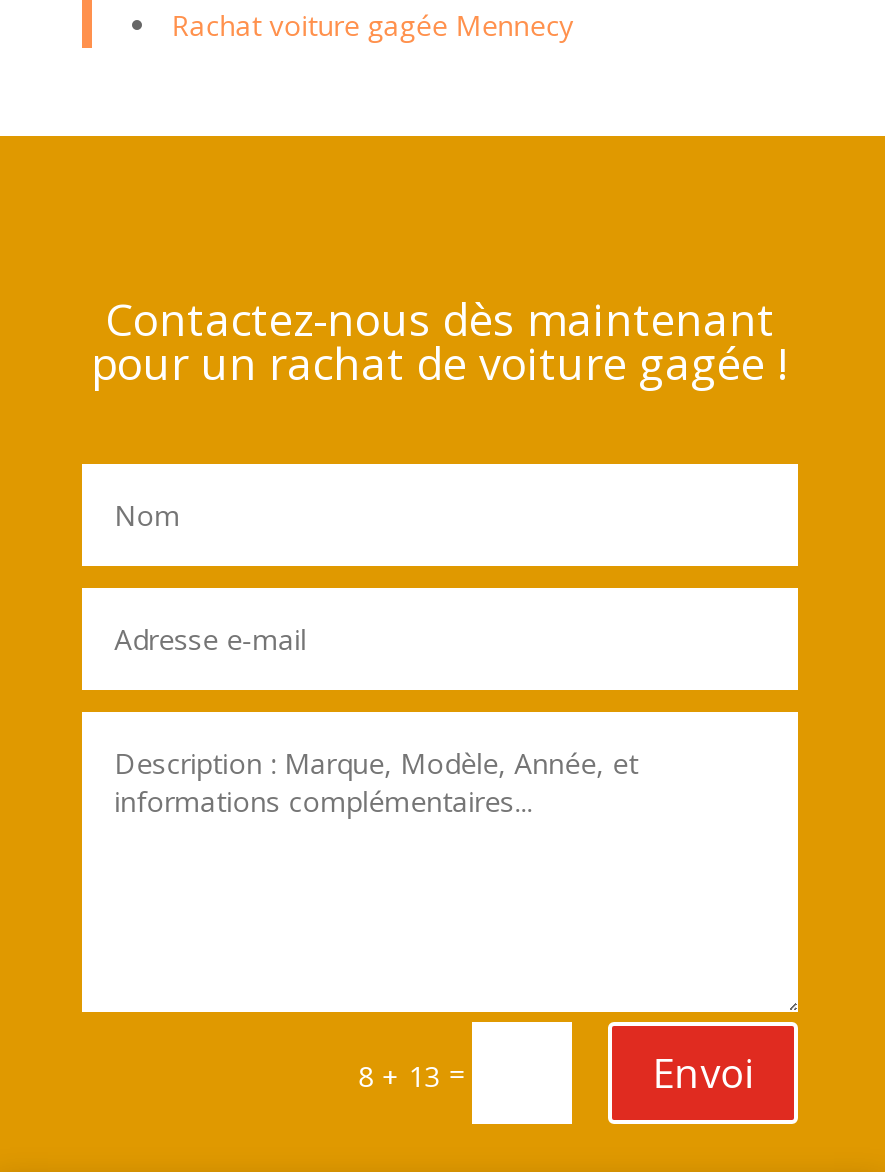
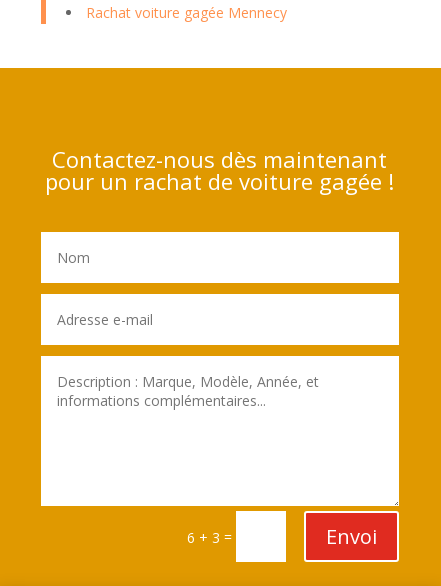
- 8 + 13 =
+ 6 + 3 =
